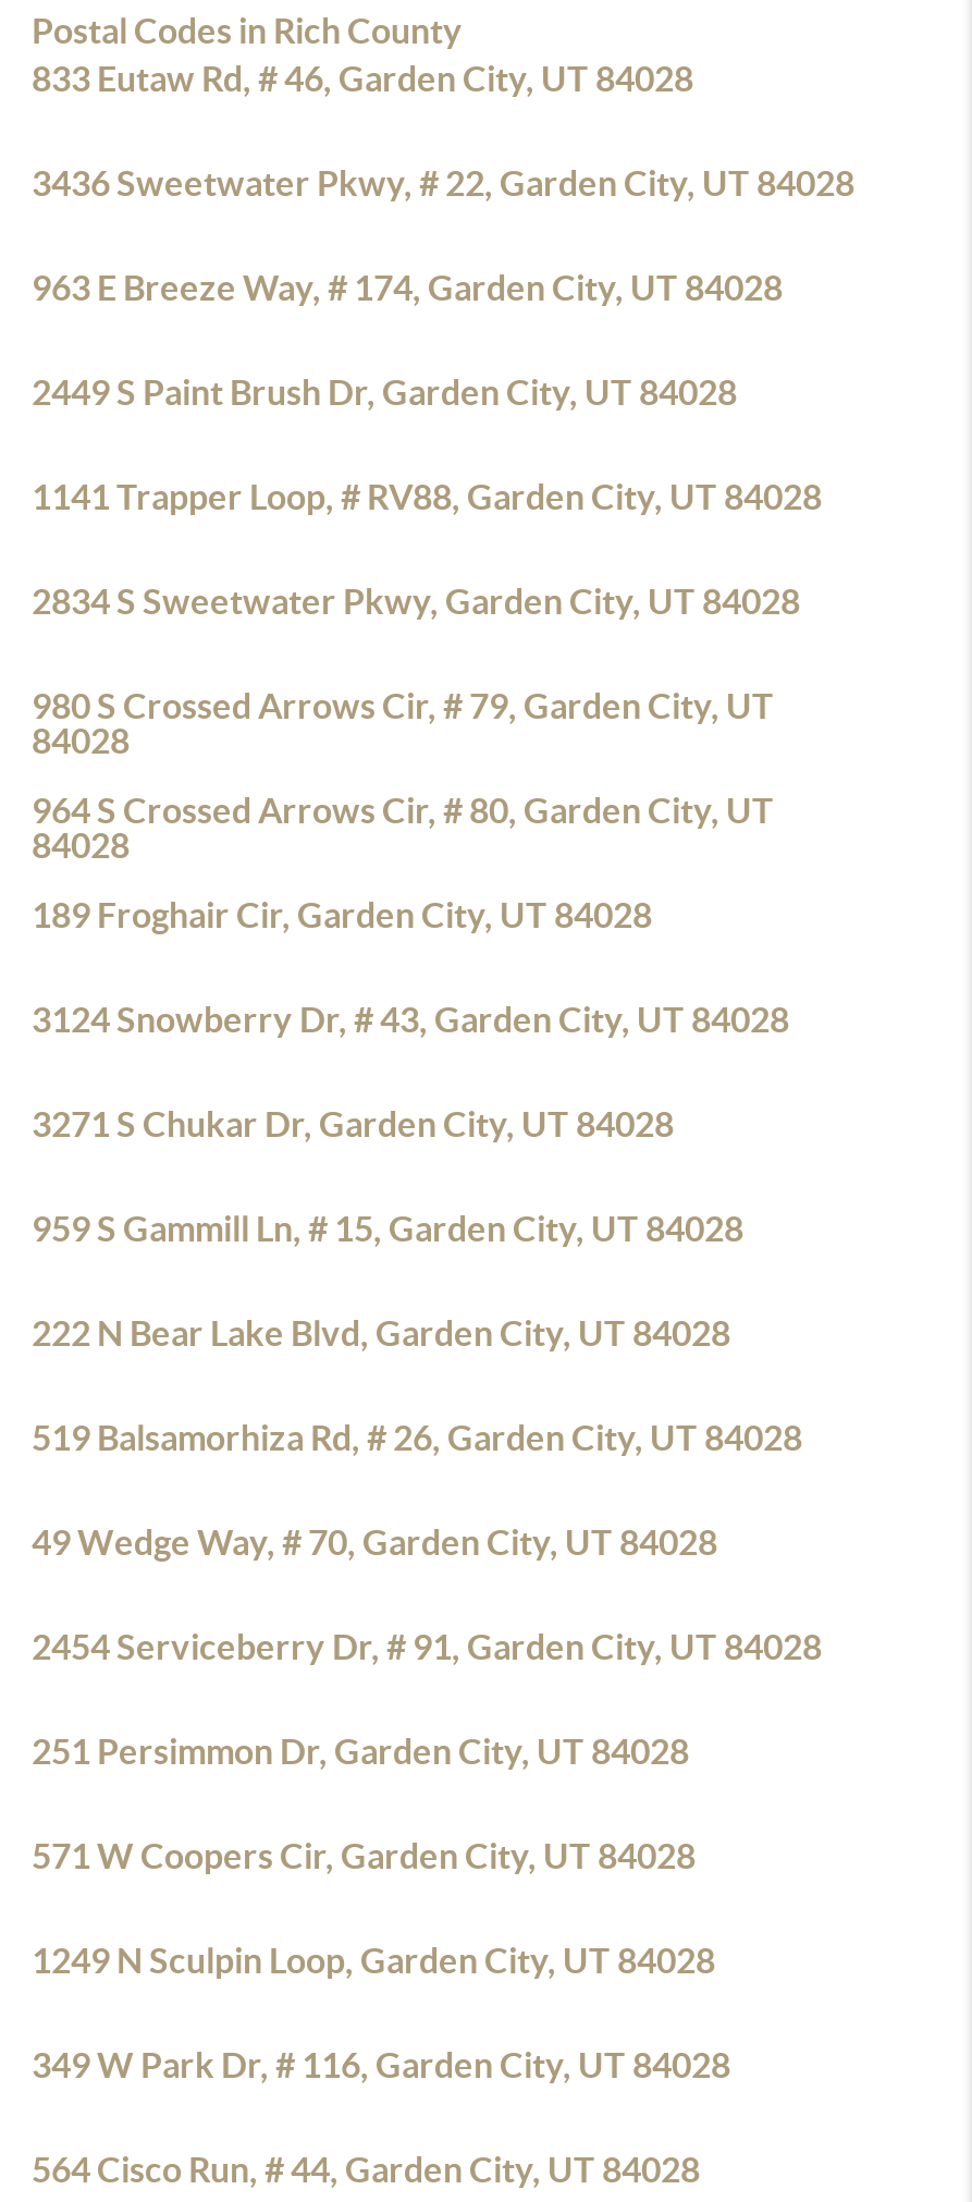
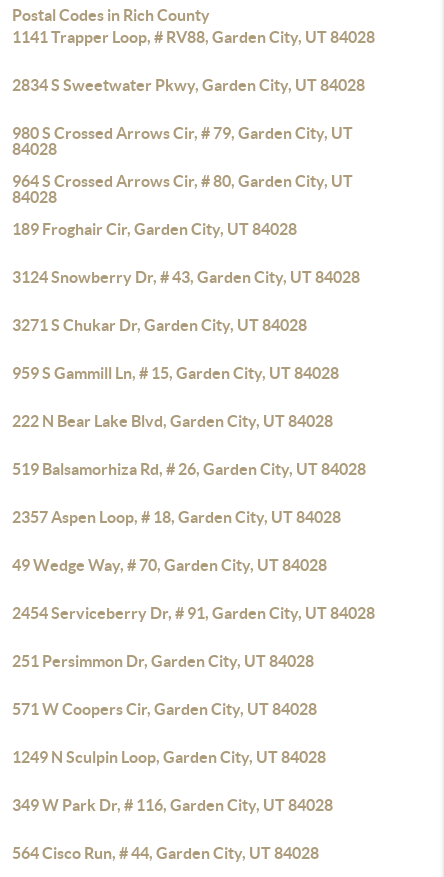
- 833 Eutaw Rd, # 46, Garden City, UT 84028
- 3436 Sweetwater Pkwy, # 22, Garden City, UT 84028
- 963 E Breeze Way, # 174, Garden City, UT 84028
- 2449 S Paint Brush Dr, Garden City, UT 84028

moved up: 1141 Trapper Loop, # RV88, Garden City, UT 84028 | 2834 S Sweetwater Pkwy, Garden City, UT 84028 | 980 S Crossed Arrows Cir, # 79, Garden City, UT | ... | 222 N Bear Lake Blvd, Garden City, UT 84028 | 519 Balsamorhiza Rd, # 26, Garden City, UT 84028

+ 2357 Aspen Loop, # 18, Garden City, UT 84028
